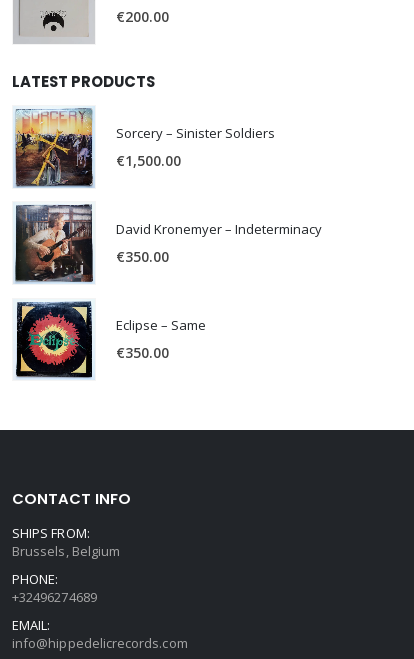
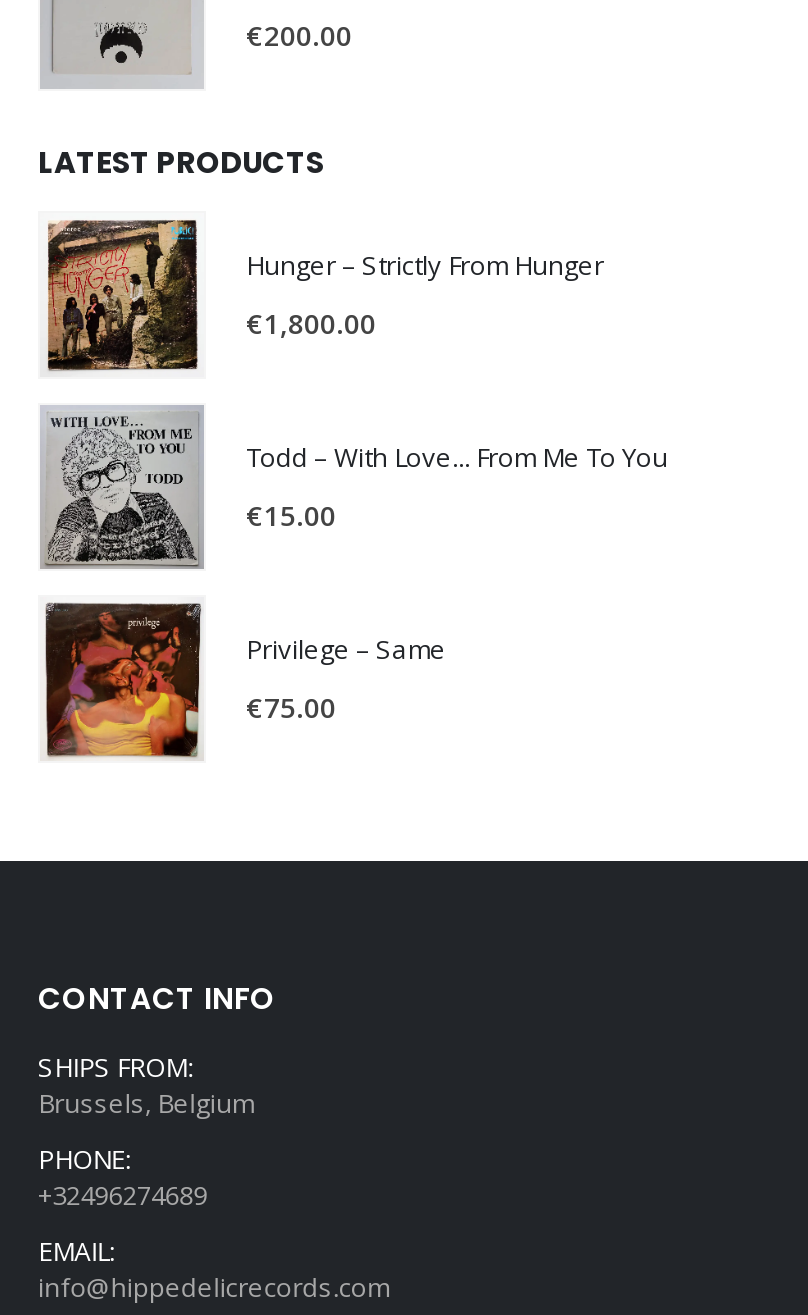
- [image]
- Sorcery – Sinister Soldiers
+ [image]
+ Hunger – Strictly From Hunger

- €1,500.00
+ €1,800.00

- [image]
- David Kronemyer – Indeterminacy
+ [image]
+ Todd – With Love... From Me To You

- €350.00
+ €15.00

- [image]
- Eclipse – Same
+ [image]
+ Privilege – Same

- €350.00
+ €75.00
